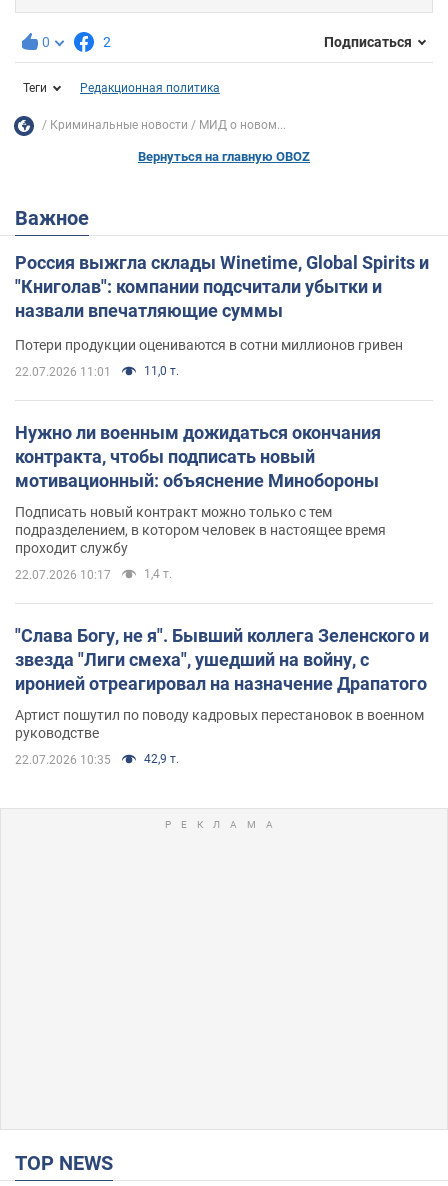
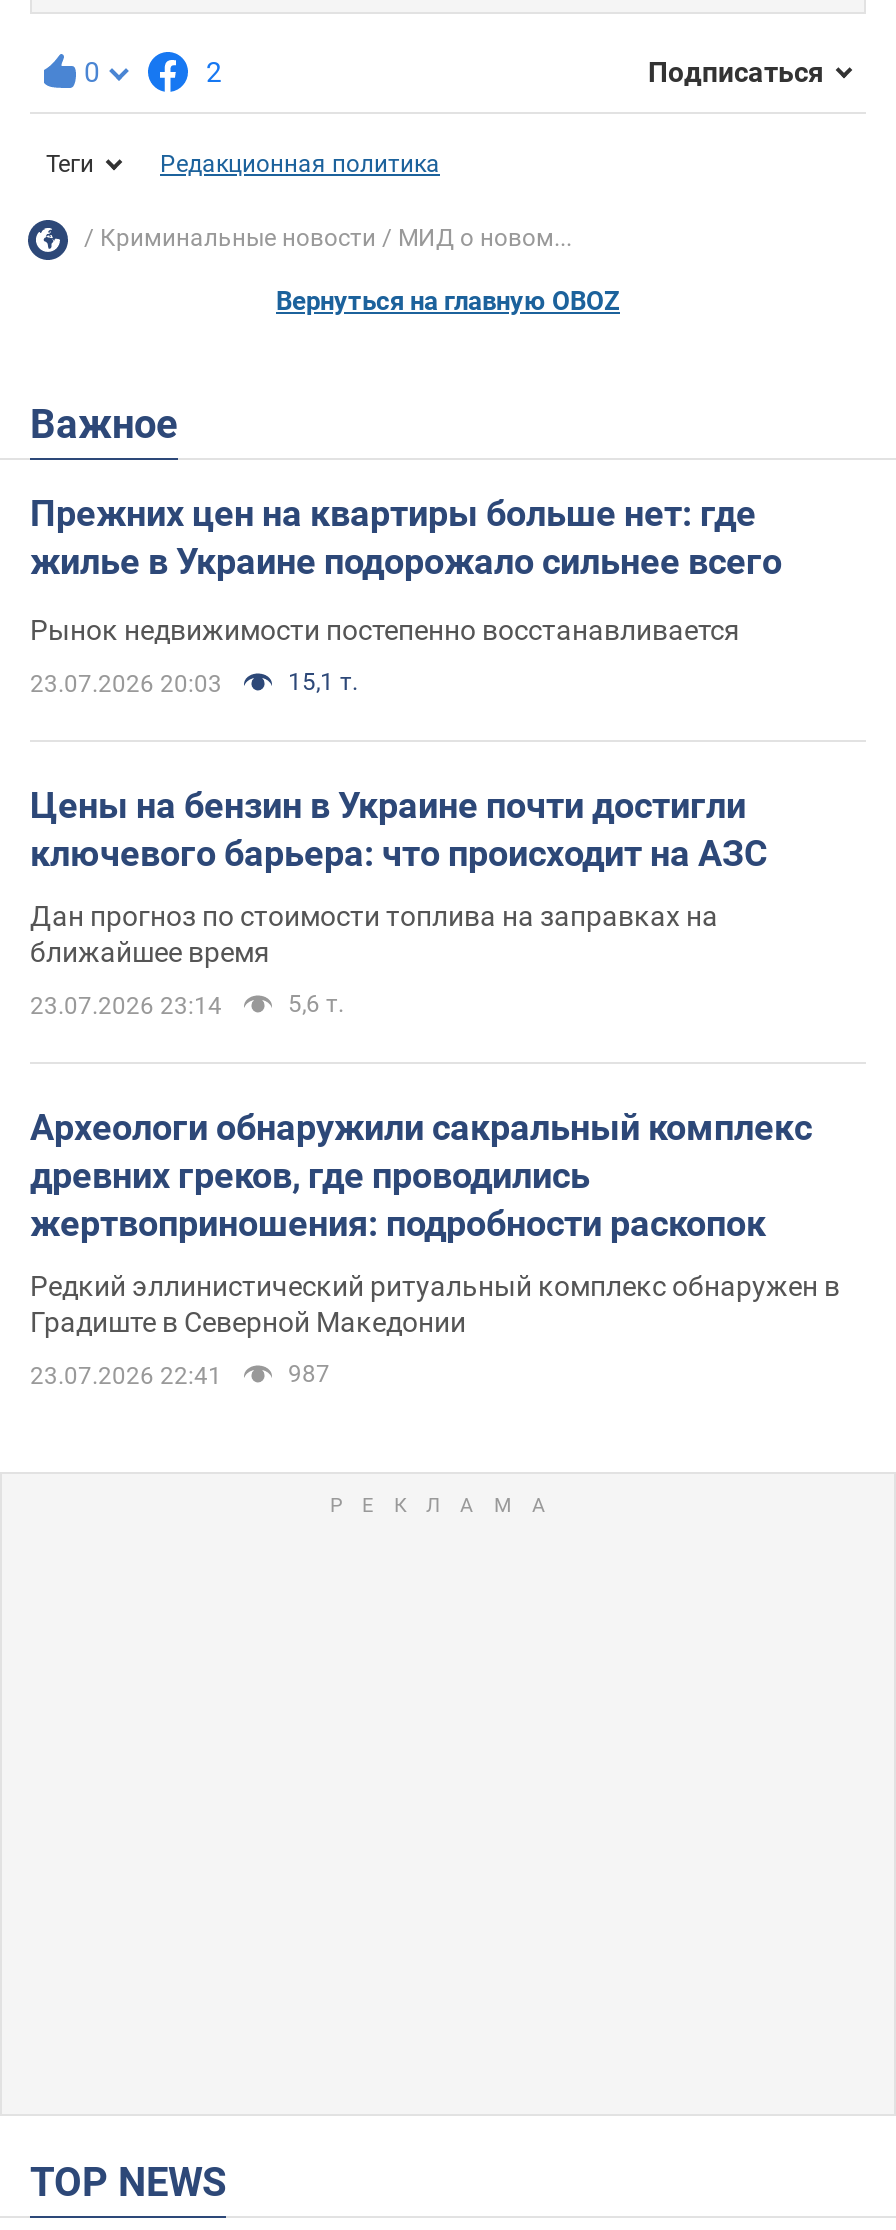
- Россия выжгла склады Winetime, Global Spirits и
- "Книголав": компании подсчитали убытки и
- назвали впечатляющие суммы
+ Прежних цен на квартиры больше нет: где
+ жилье в Украине подорожало сильнее всего

- Потери продукции оцениваются в сотни миллионов гривен
+ Рынок недвижимости постепенно восстанавливается

- 22.07.2026 11:01
- 11,0 т.
+ 23.07.2026 20:03
+ 15,1 т.

- Нужно ли военным дожидаться окончания
- контракта, чтобы подписать новый
- мотивационный: объяснение Минобороны
+ Цены на бензин в Украине почти достигли
+ ключевого барьера: что происходит на АЗС

- Подписать новый контракт можно только с тем
- подразделением, в котором человек в настоящее время
- проходит службу
+ Дан прогноз по стоимости топлива на заправках на
+ ближайшее время

- 22.07.2026 10:17
- 1,4 т.
+ 23.07.2026 23:14
+ 5,6 т.

- "Слава Богу, не я". Бывший коллега Зеленского и
- звезда "Лиги смеха", ушедший на войну, с
- иронией отреагировал на назначение Драпатого
+ Археологи обнаружили сакральный комплекс
+ древних греков, где проводились
+ жертвоприношения: подробности раскопок

- Артист пошутил по поводу кадровых перестановок в военном
- руководстве
+ Редкий эллинистический ритуальный комплекс обнаружен в
+ Градиште в Северной Македонии

- 22.07.2026 10:35
- 42,9 т.
+ 23.07.2026 22:41
+ 987
